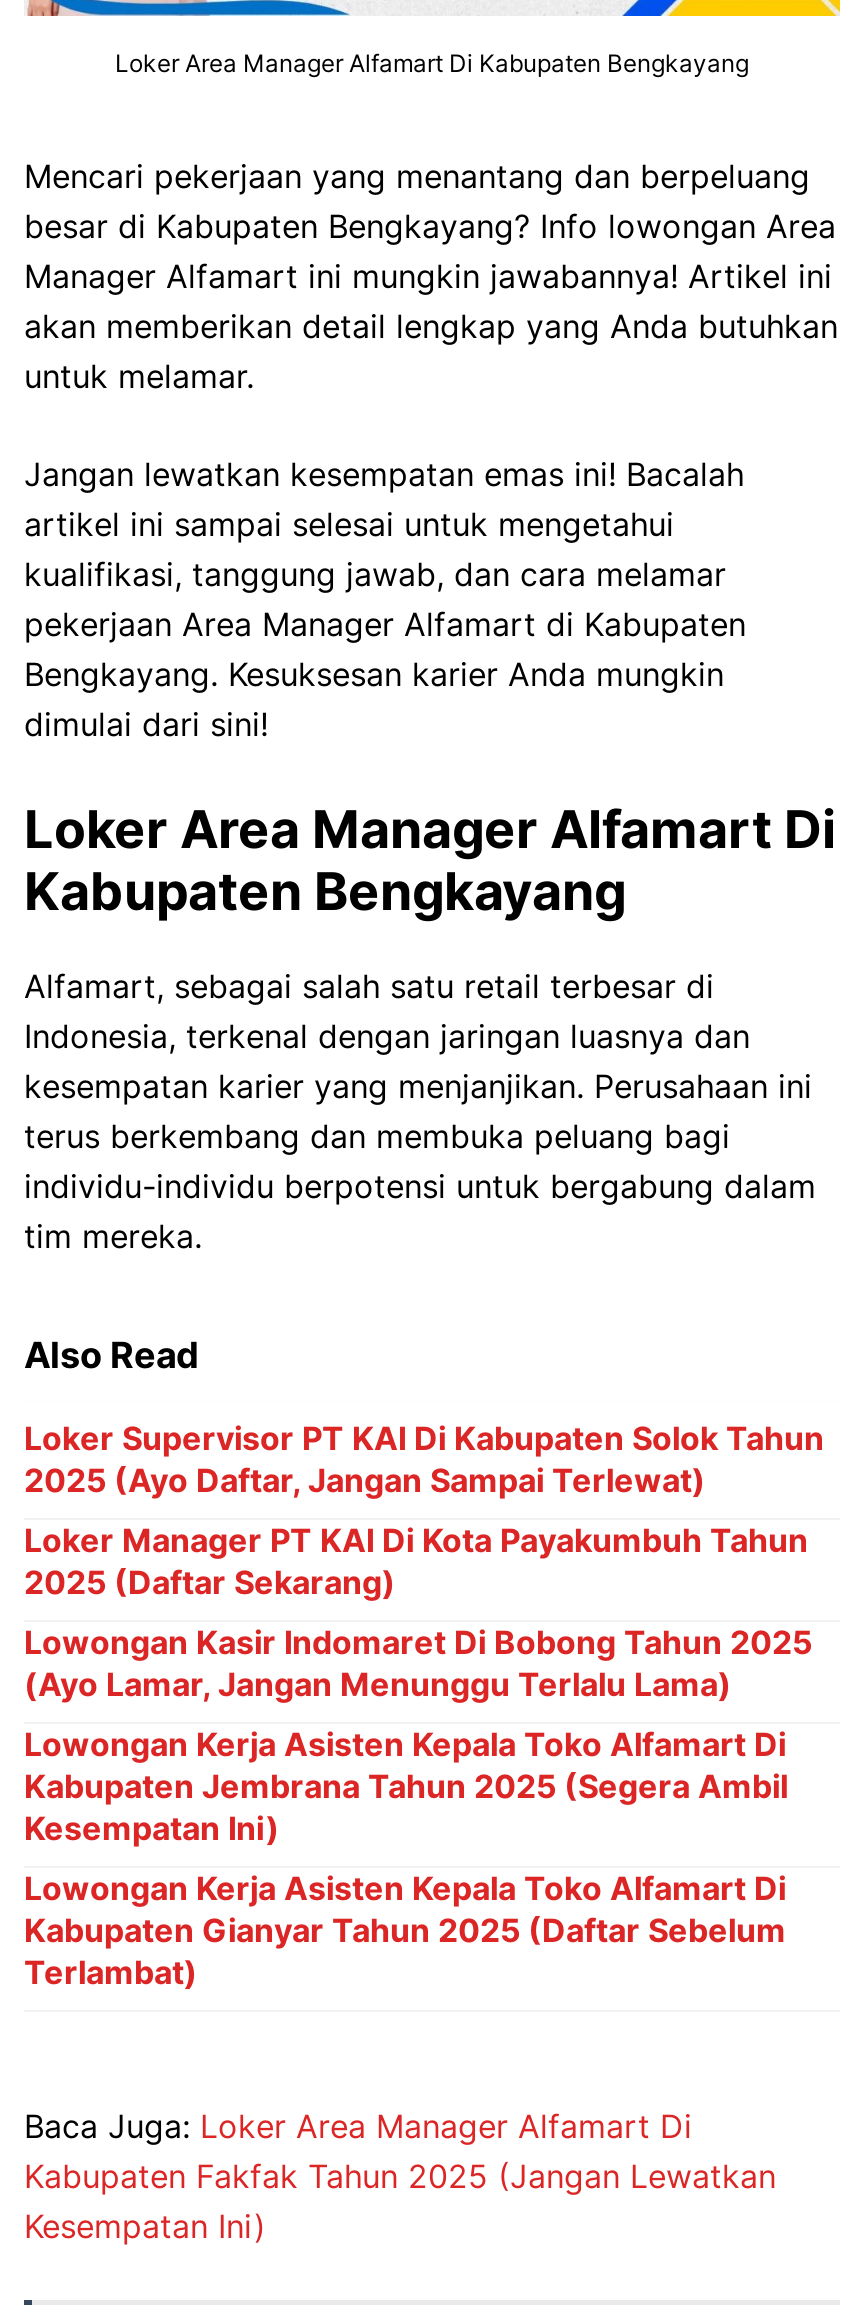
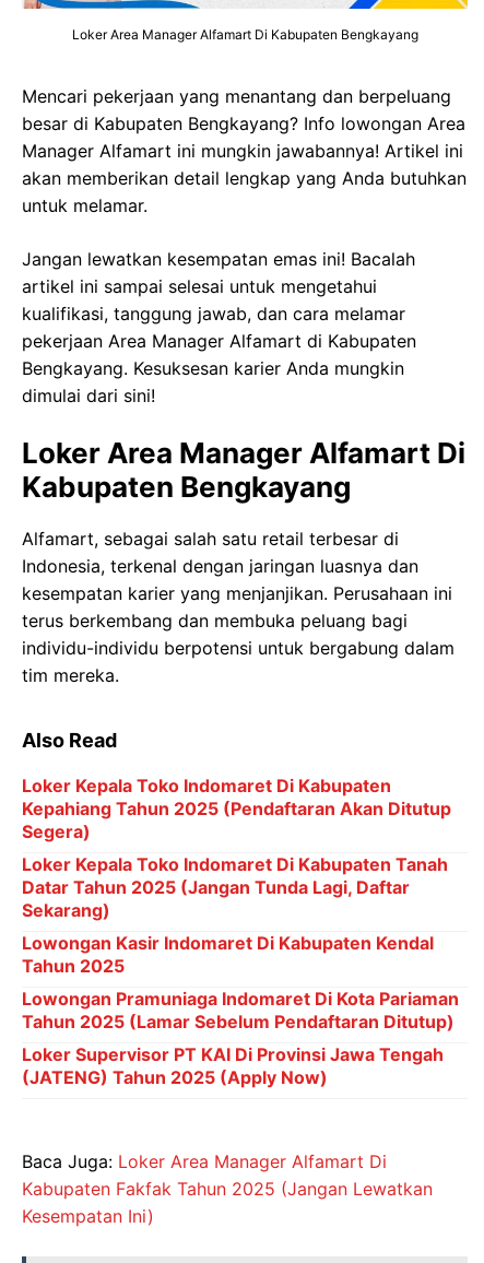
- Loker Supervisor PT KAI Di Kabupaten Solok Tahun
- 2025 (Ayo Daftar, Jangan Sampai Terlewat)
+ Loker Kepala Toko Indomaret Di Kabupaten
+ Kepahiang Tahun 2025 (Pendaftaran Akan Ditutup
+ Segera)

- Loker Manager PT KAI Di Kota Payakumbuh Tahun
- 2025 (Daftar Sekarang)
+ Loker Kepala Toko Indomaret Di Kabupaten Tanah
+ Datar Tahun 2025 (Jangan Tunda Lagi, Daftar
+ Sekarang)

- Lowongan Kasir Indomaret Di Bobong Tahun 2025
- (Ayo Lamar, Jangan Menunggu Terlalu Lama)
+ Lowongan Kasir Indomaret Di Kabupaten Kendal
+ Tahun 2025

- Lowongan Kerja Asisten Kepala Toko Alfamart Di
- Kabupaten Jembrana Tahun 2025 (Segera Ambil
- Kesempatan Ini)
+ Lowongan Pramuniaga Indomaret Di Kota Pariaman
+ Tahun 2025 (Lamar Sebelum Pendaftaran Ditutup)

- Lowongan Kerja Asisten Kepala Toko Alfamart Di
- Kabupaten Gianyar Tahun 2025 (Daftar Sebelum
- Terlambat)
+ Loker Supervisor PT KAI Di Provinsi Jawa Tengah
+ (JATENG) Tahun 2025 (Apply Now)
